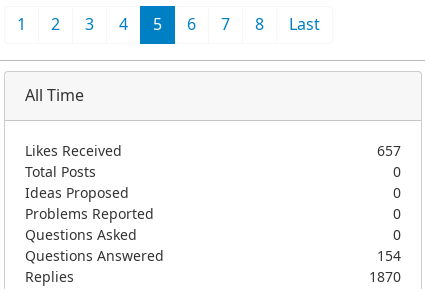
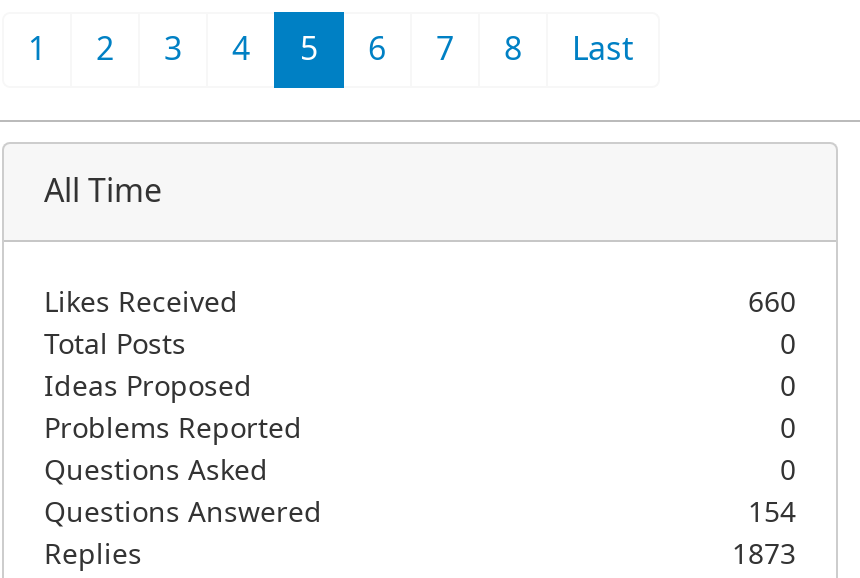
- 657
+ 660

- 1870
+ 1873
